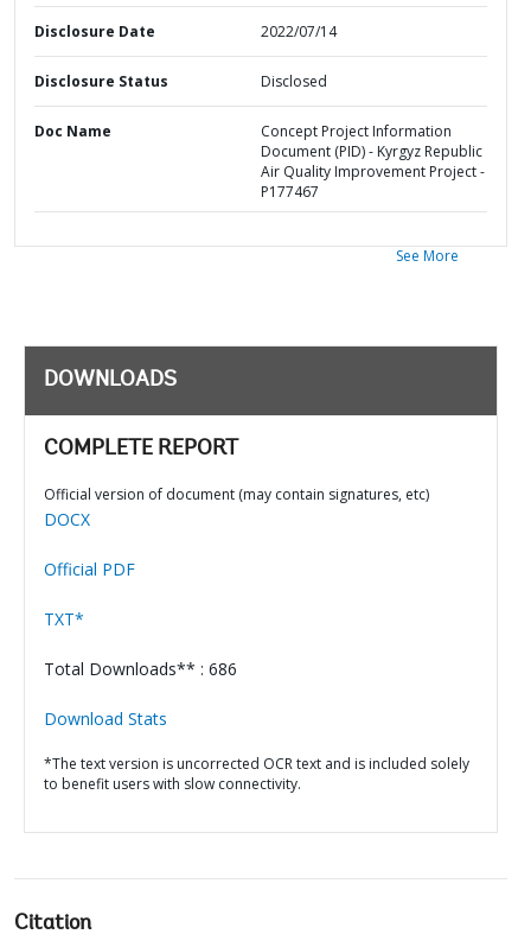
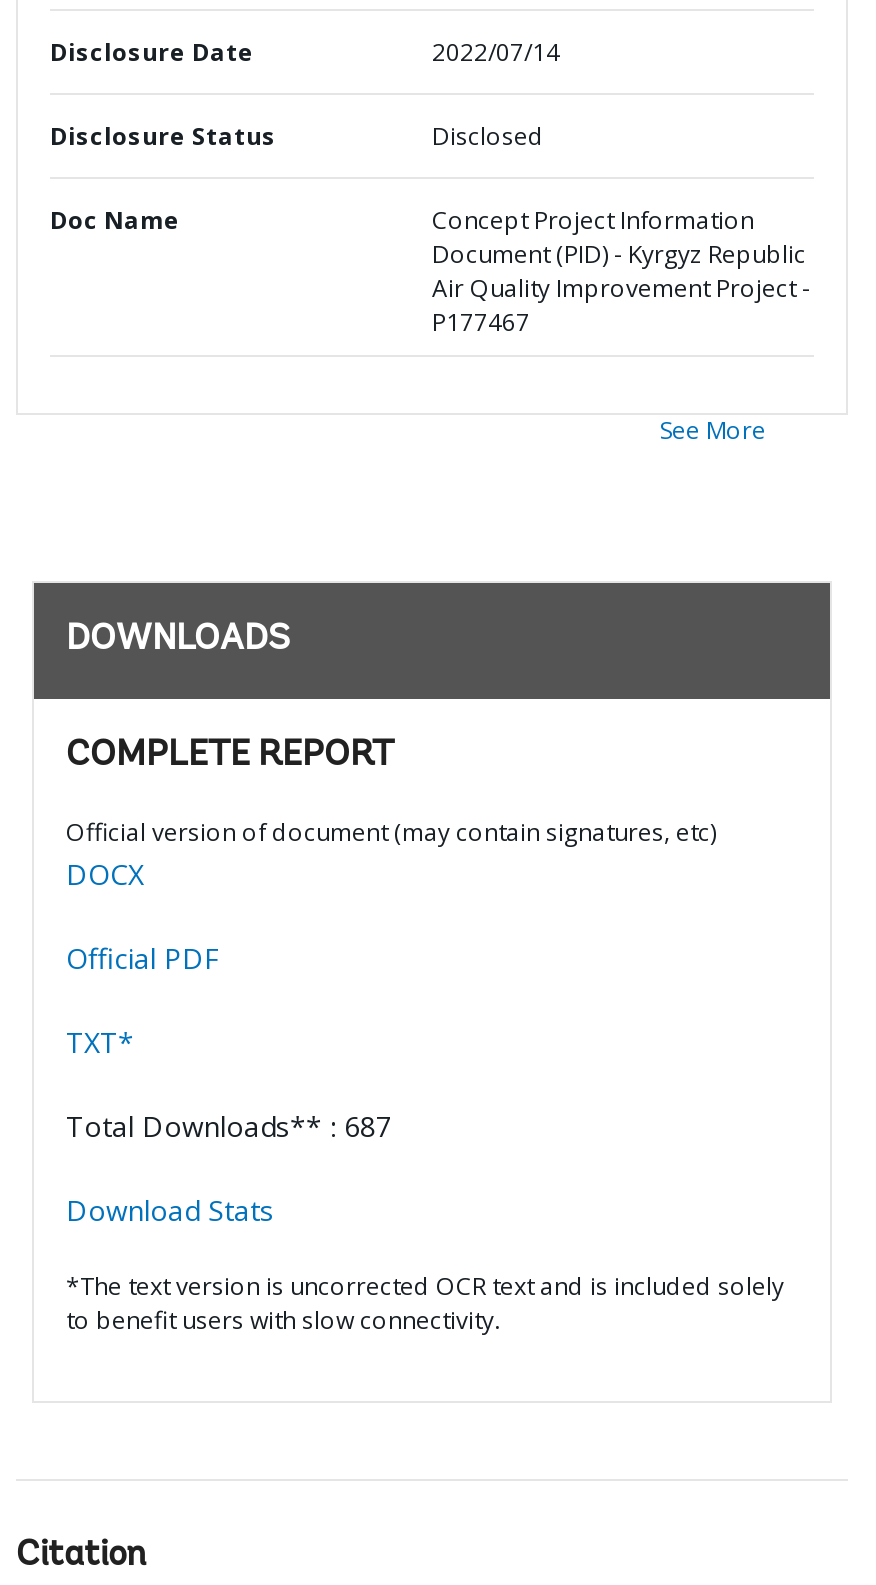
- Total Downloads** : 686
+ Total Downloads** : 687
